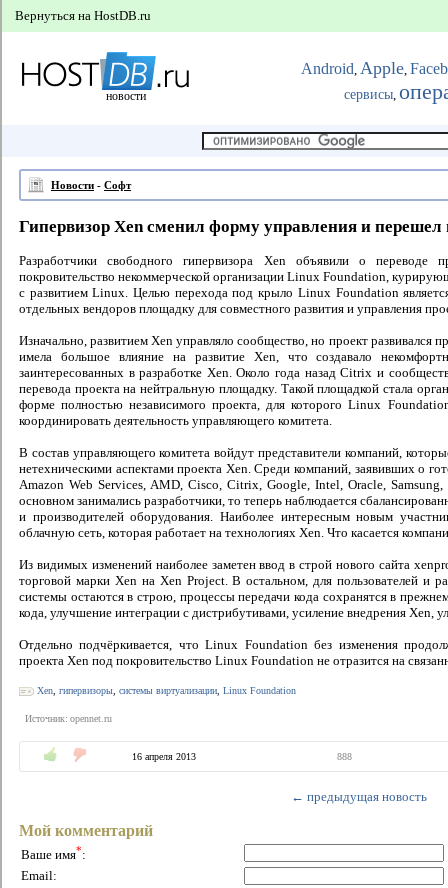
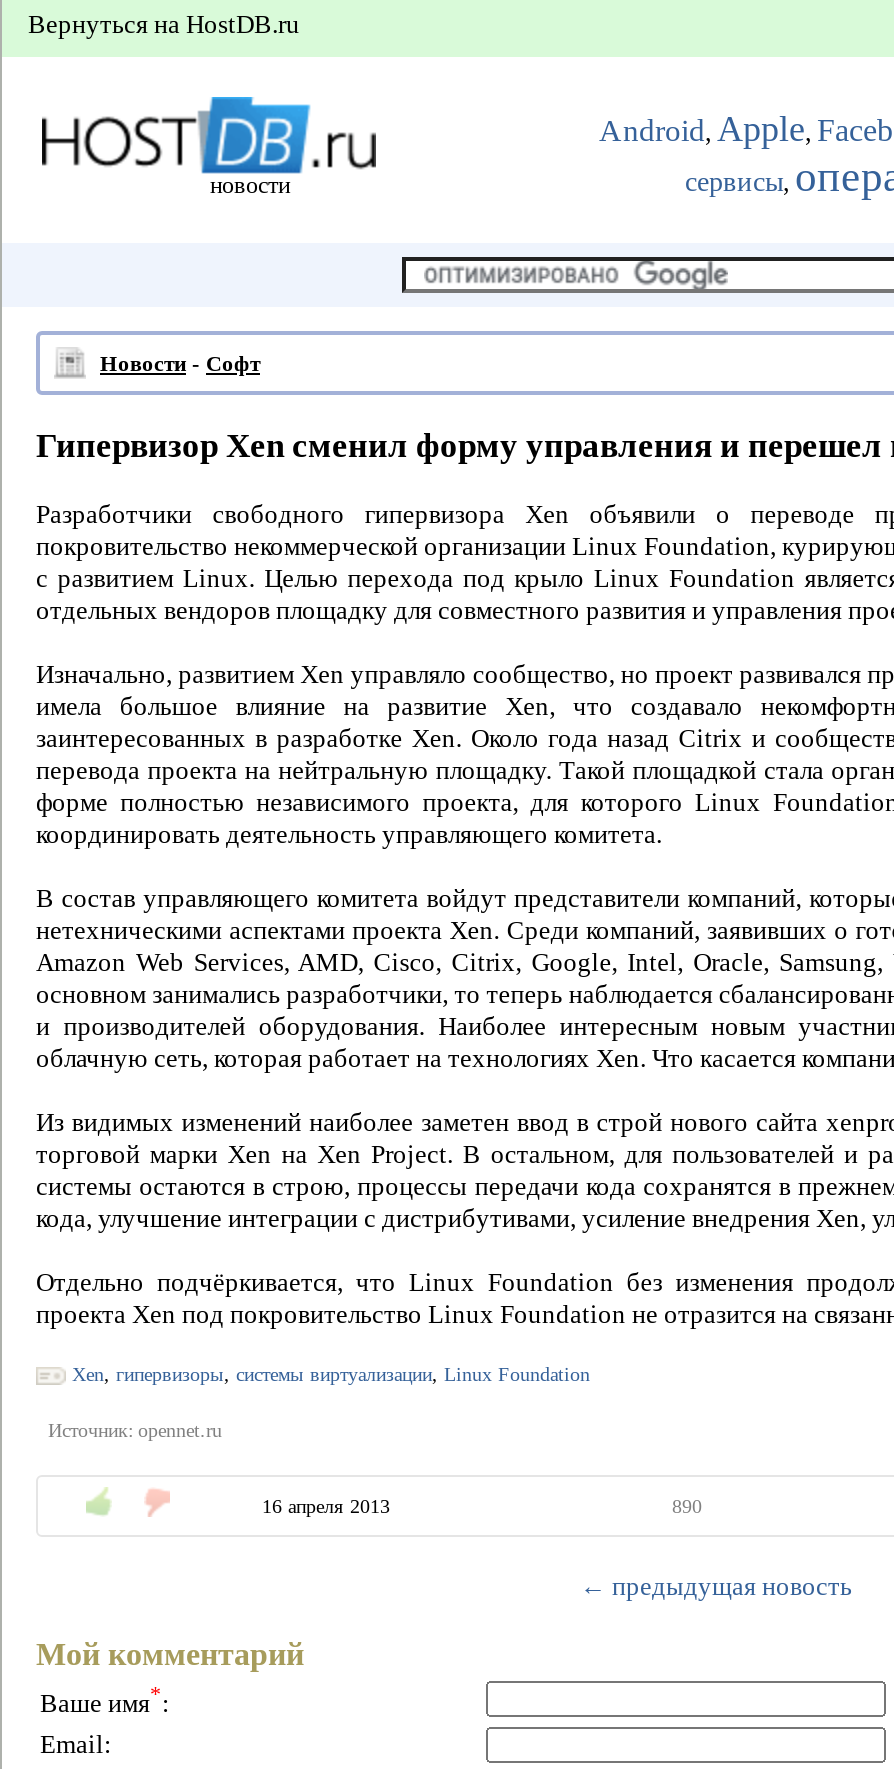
- 888
+ 890
